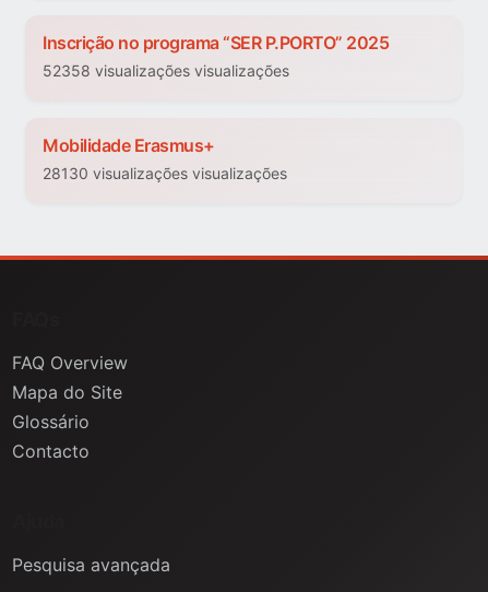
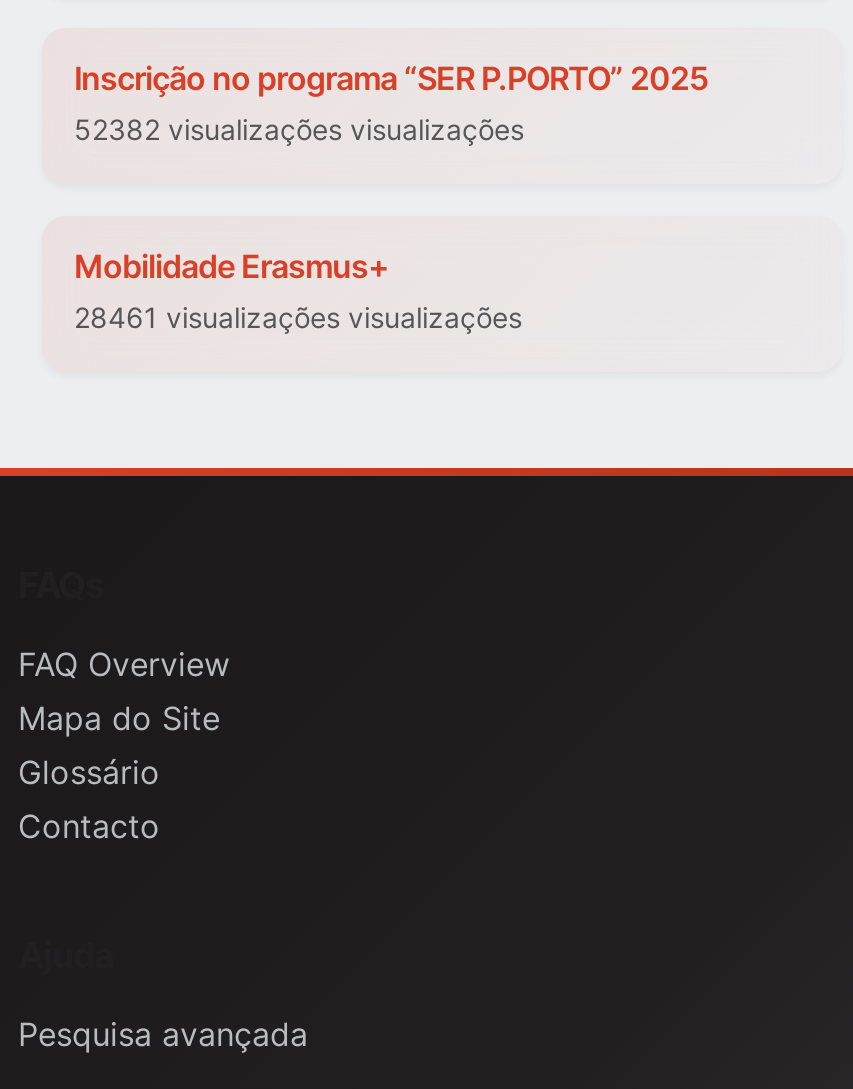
- 52358 visualizações visualizações
+ 52382 visualizações visualizações

- 28130 visualizações visualizações
+ 28461 visualizações visualizações
